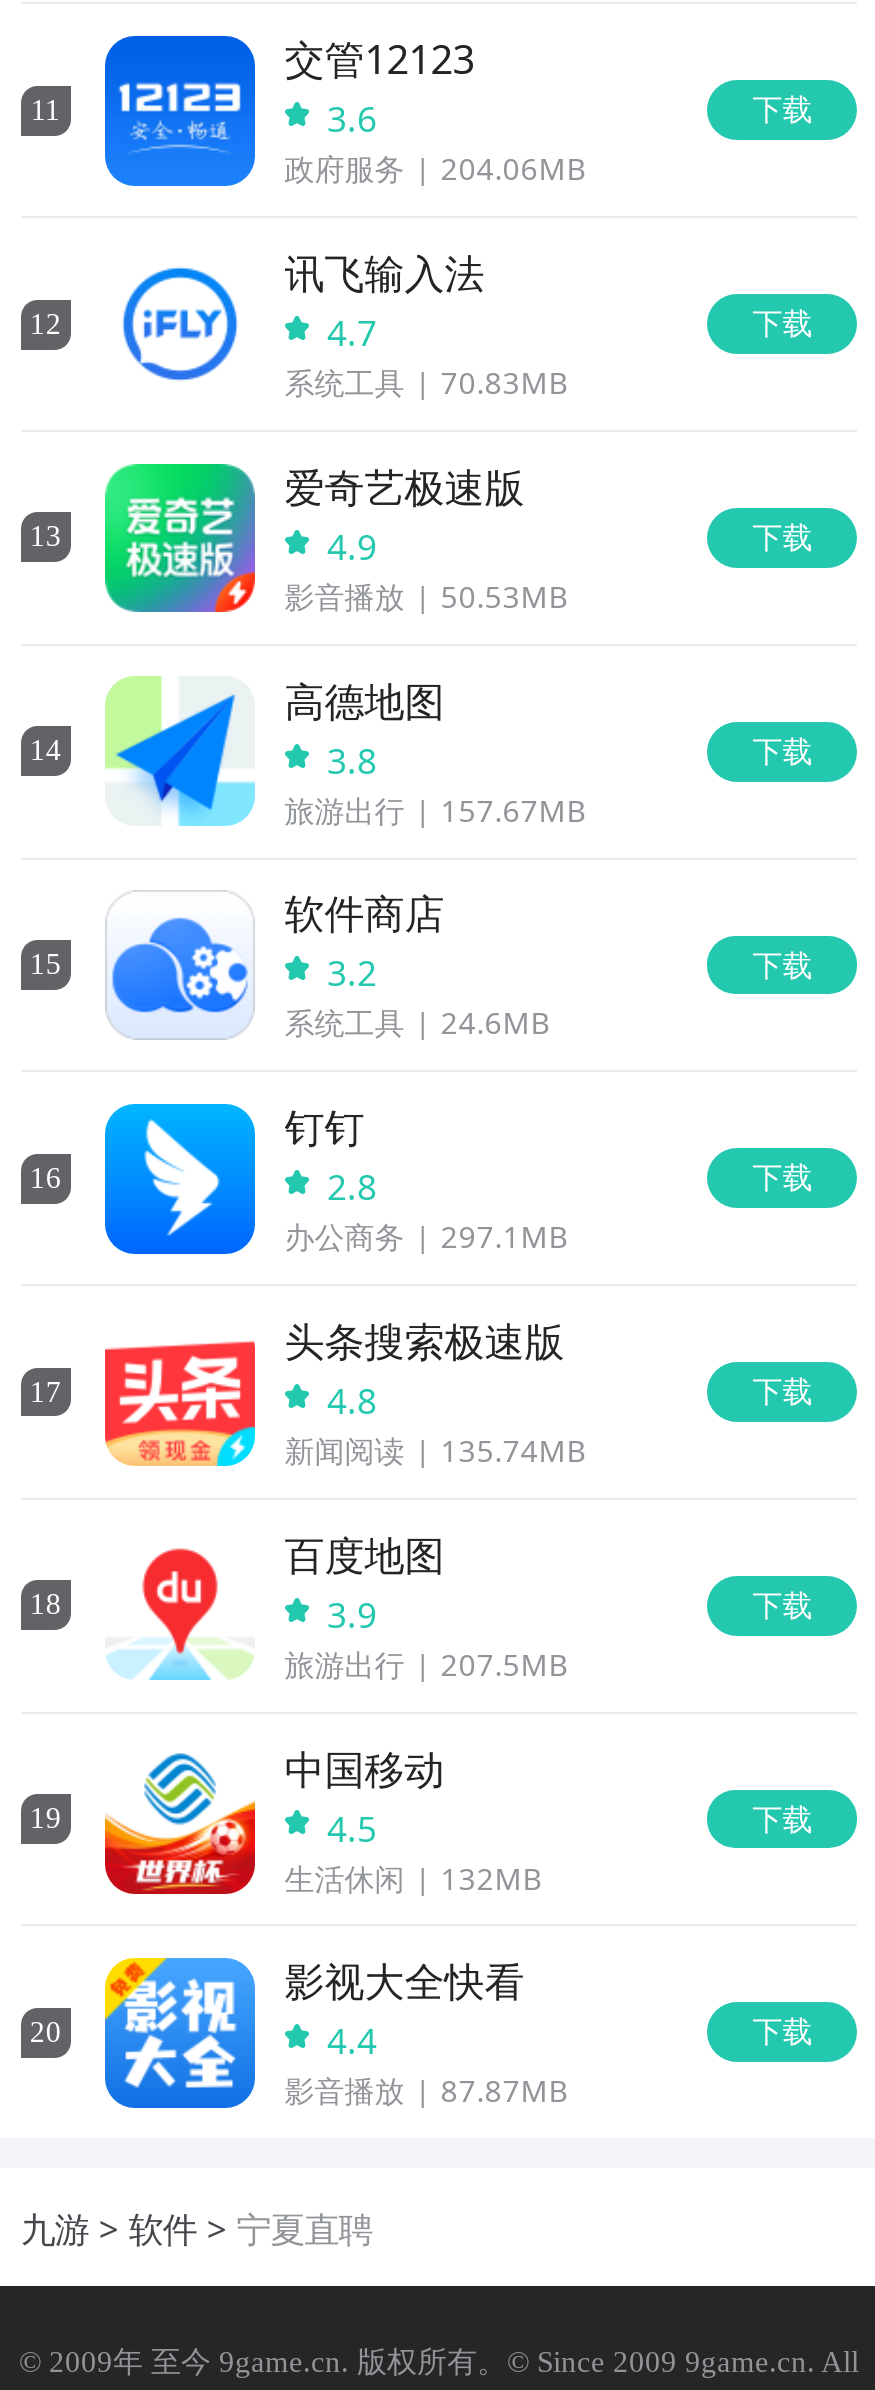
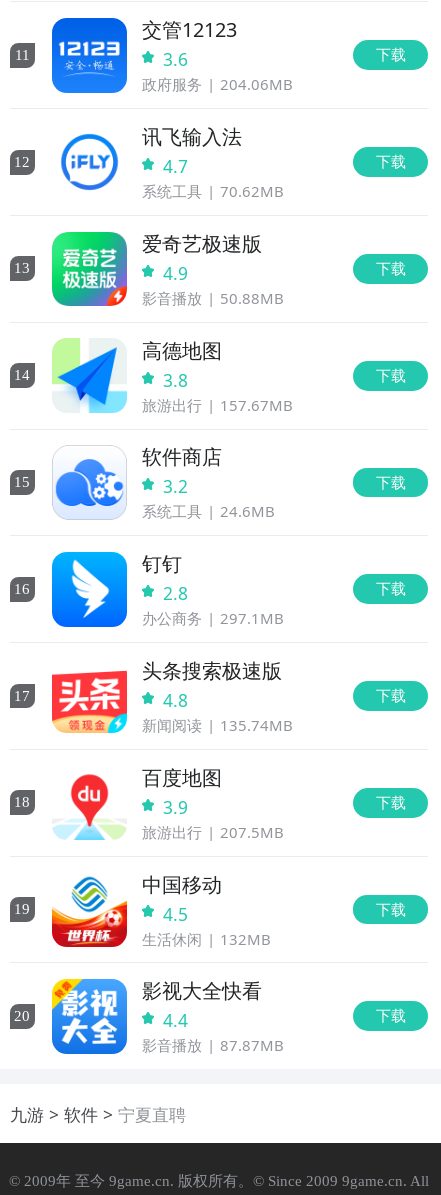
- 系统工具 70.83MB
+ 系统工具 70.62MB

- 影音播放 50.53MB
+ 影音播放 50.88MB
